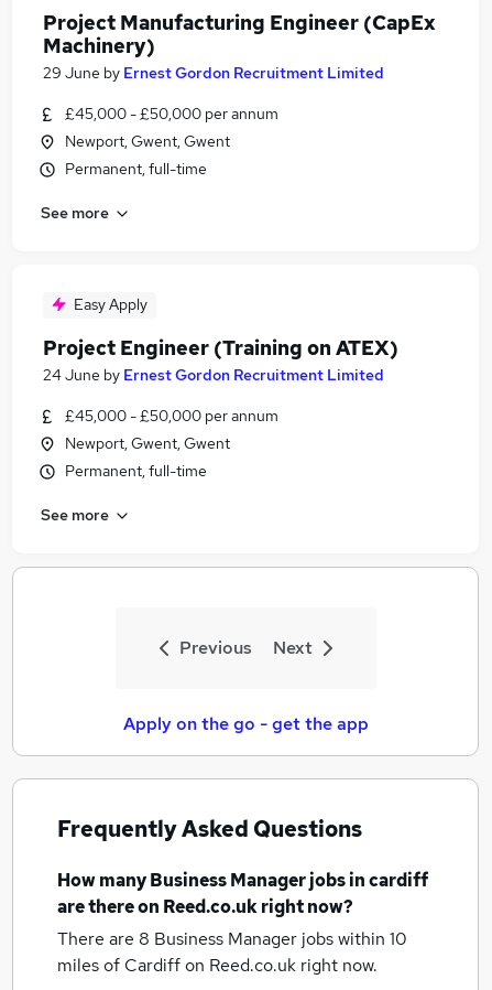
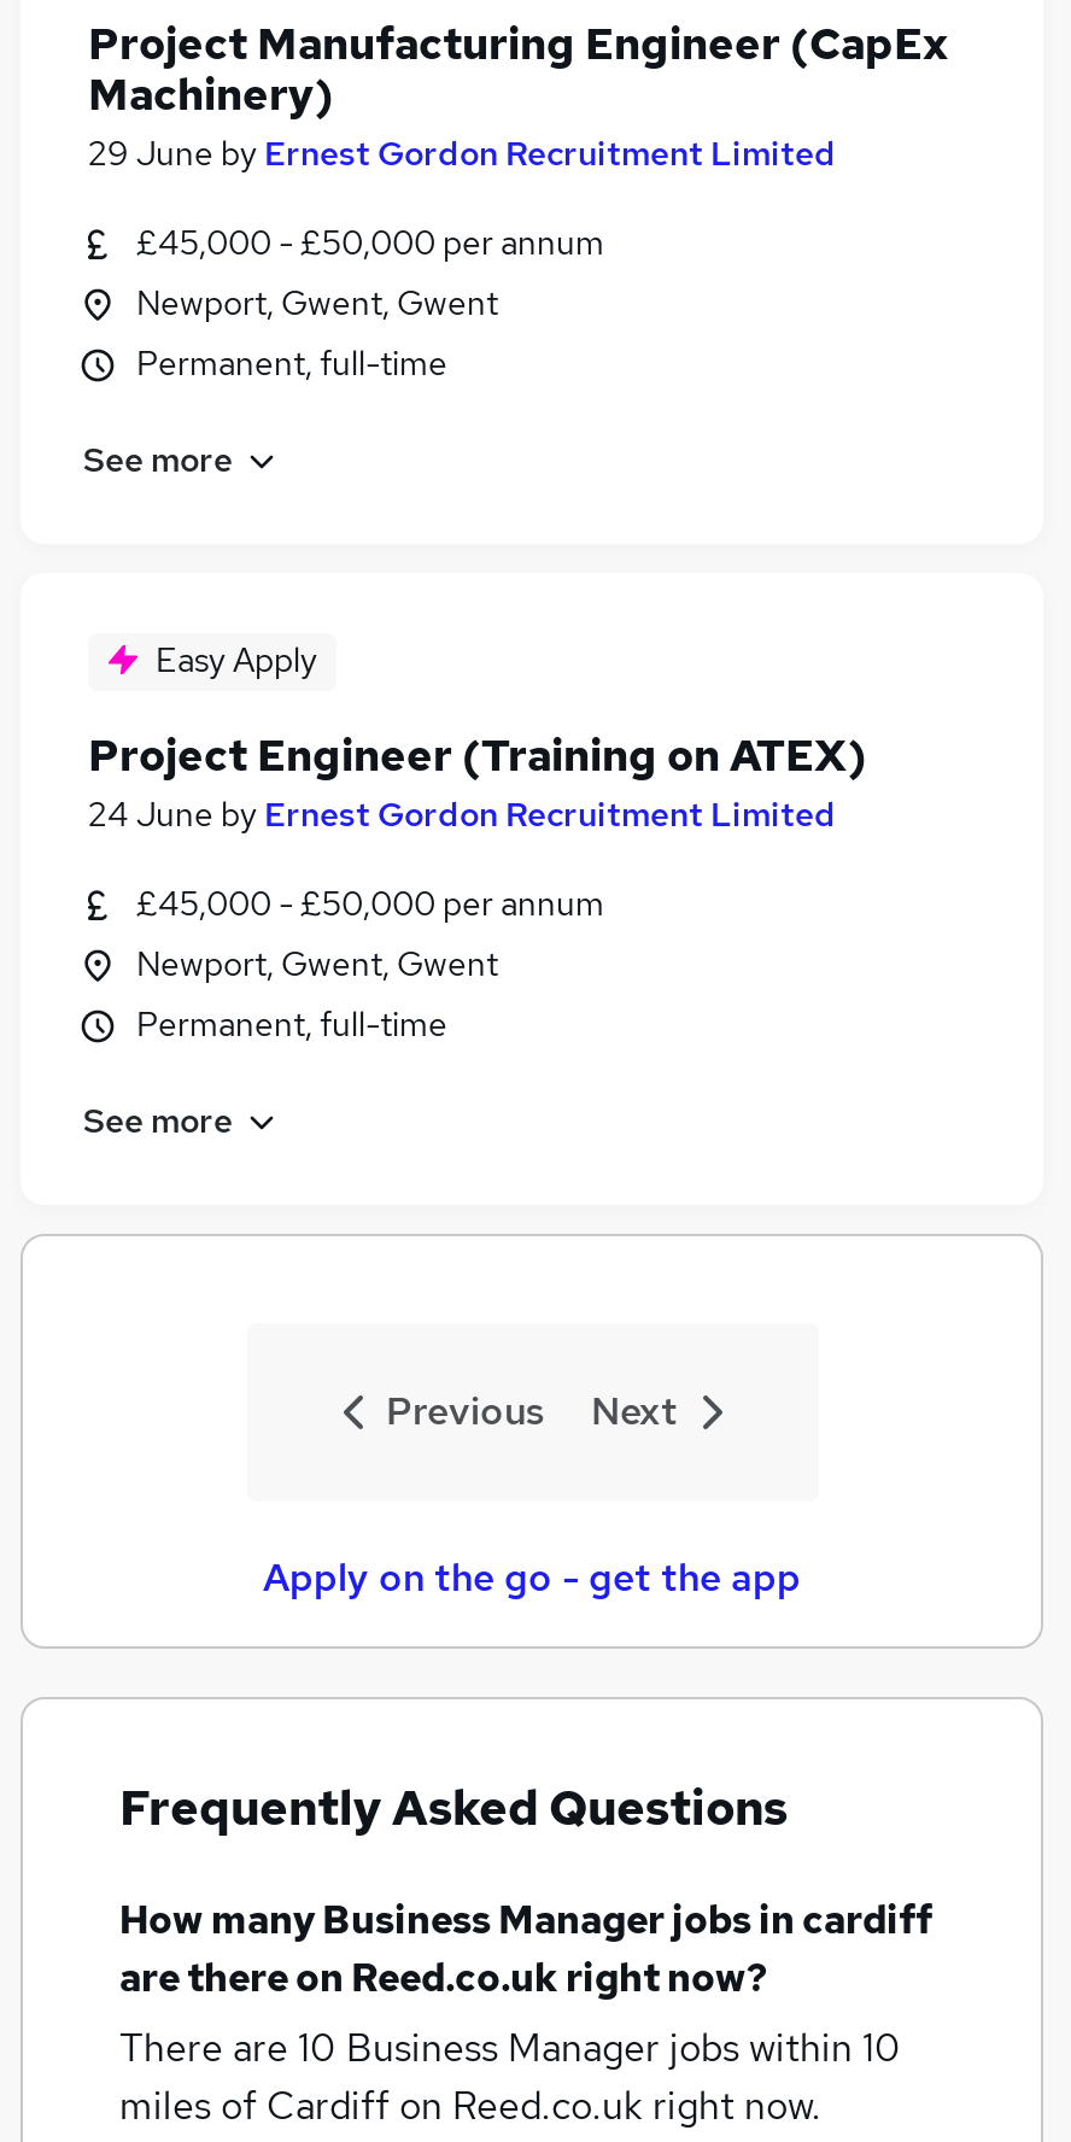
- There are 8 Business Manager jobs within 10
+ There are 10 Business Manager jobs within 10
